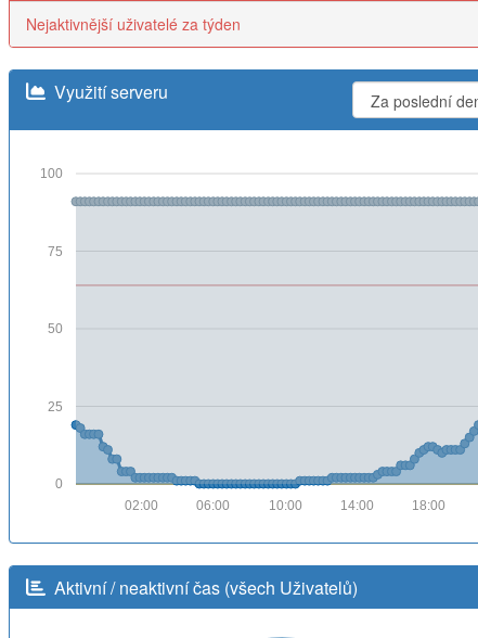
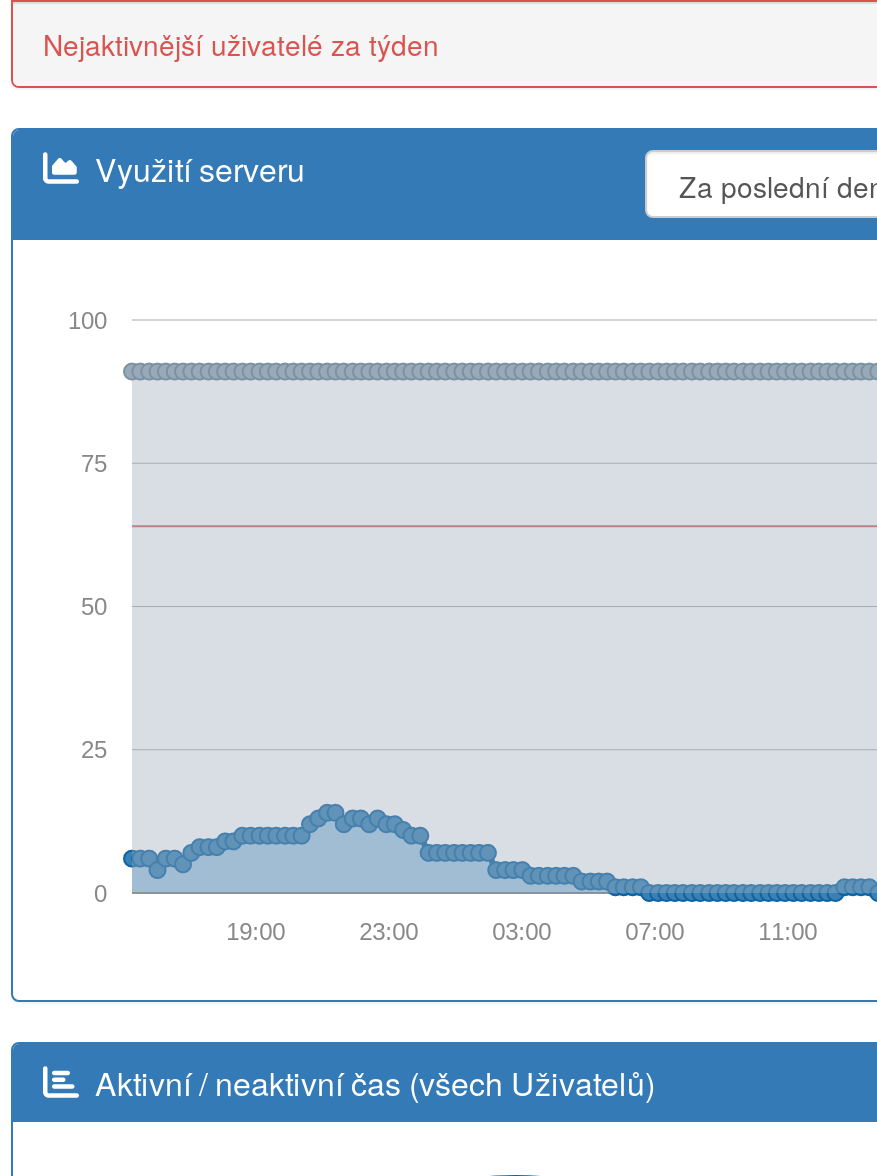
- [image]
- 18:00
+ [image]
+ 11:00

- 02:00
+ 19:00

- 06:00
+ 23:00

- 10:00
+ 03:00

- 14:00
+ 07:00
